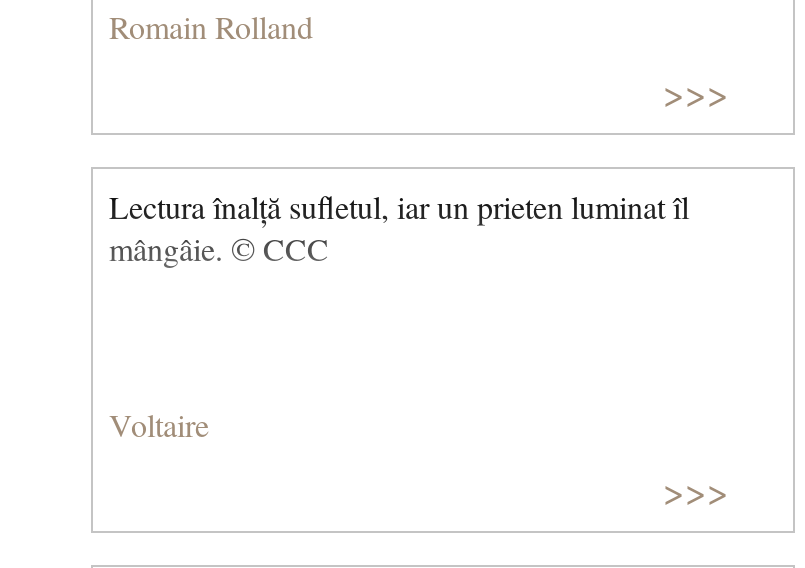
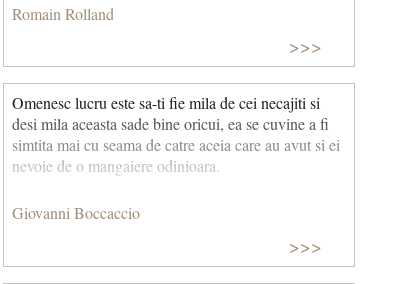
- Lectura înalță sufletul, iar un prieten luminat îl
- mângâie. © CCC
+ Omenesc lucru este sa-ti fie mila de cei necajiti si
+ desi mila aceasta sade bine oricui, ea se cuvine a fi
+ simtita mai cu seama de catre aceia care au avut si ei
+ nevoie de o mangaiere odinioara.

- Voltaire
+ Giovanni Boccaccio
